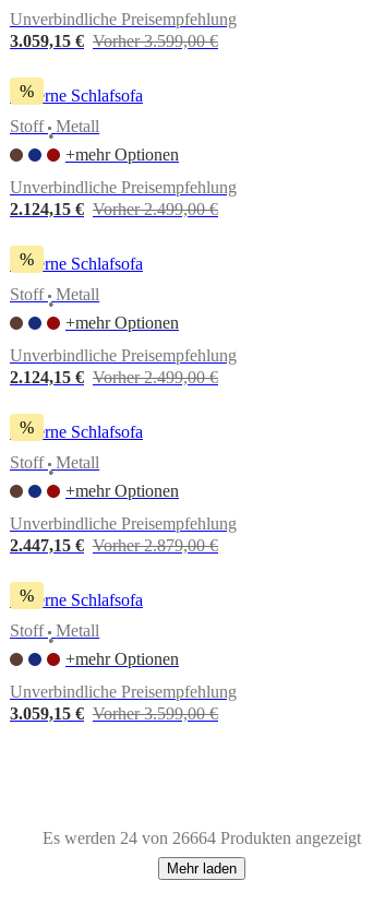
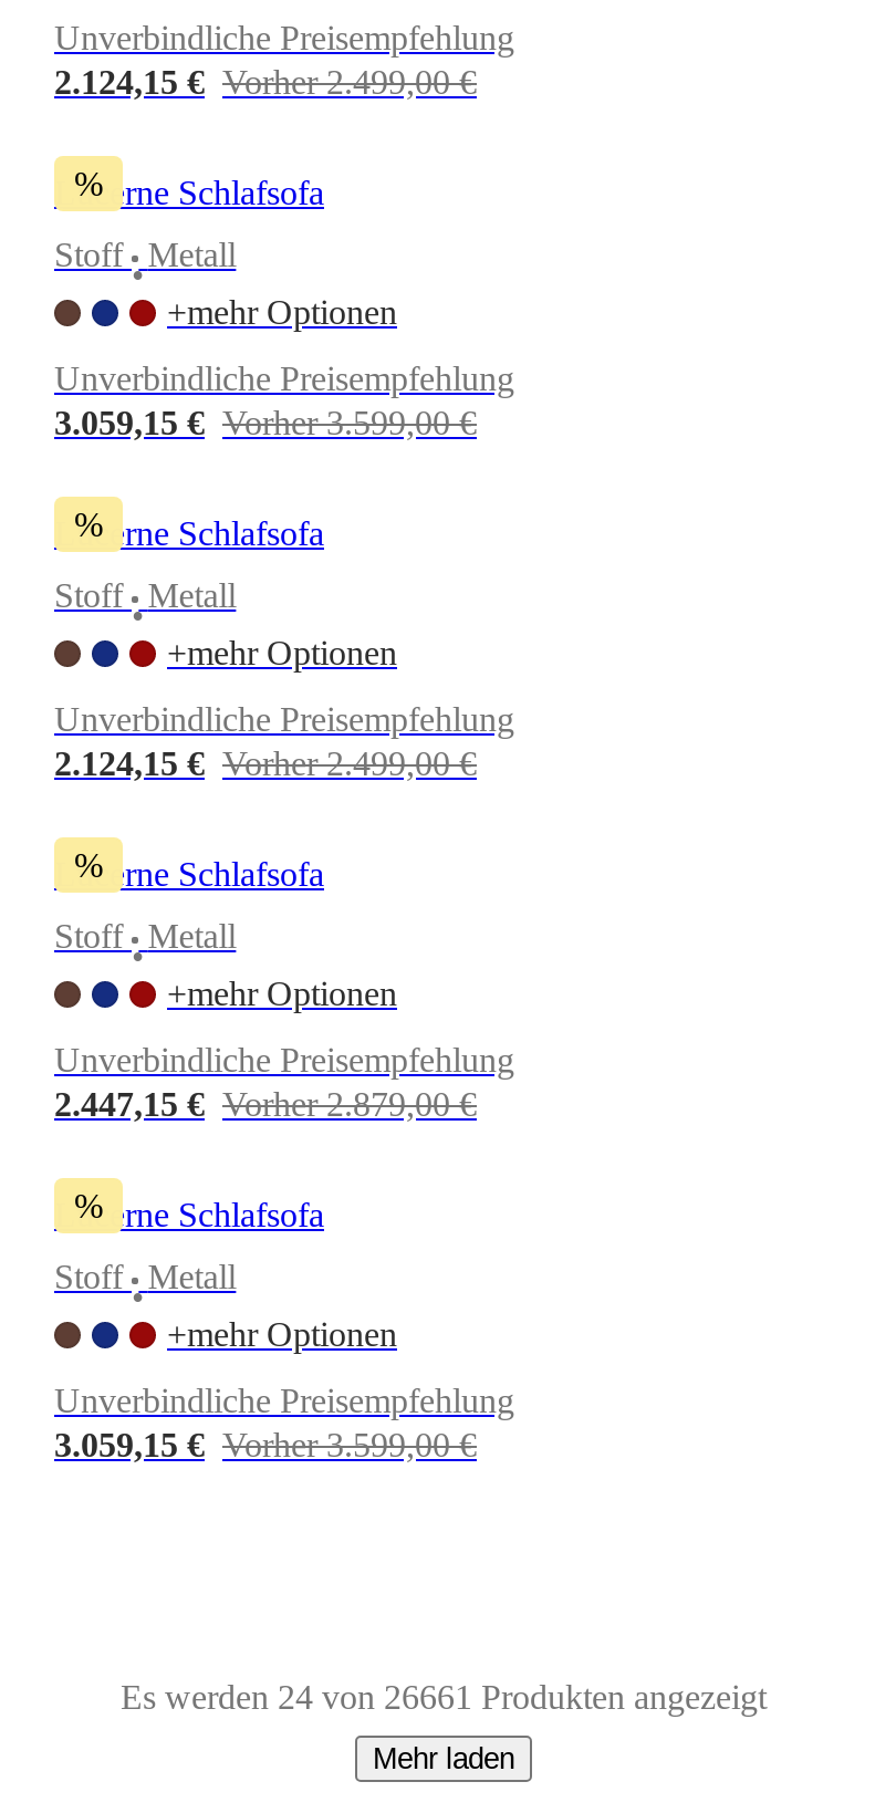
- 3.059,15 € Vorher 3.599,00 €
+ 2.124,15 € Vorher 2.499,00 €

- 2.124,15 € Vorher 2.499,00 €
+ 3.059,15 € Vorher 3.599,00 €

- Es werden 24 von 26664 Produkten angezeigt
+ Es werden 24 von 26661 Produkten angezeigt
